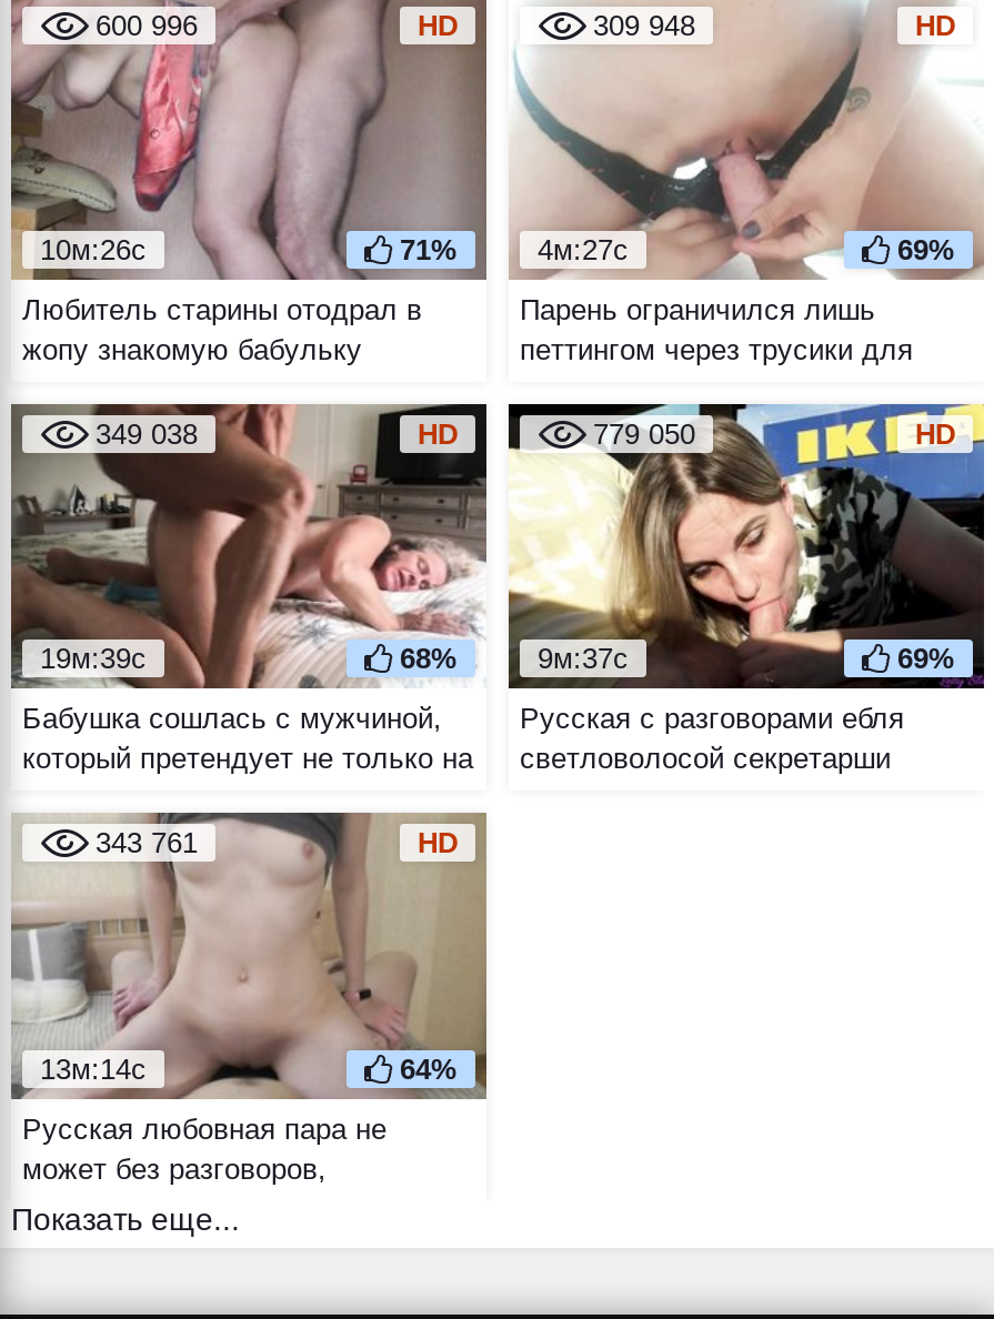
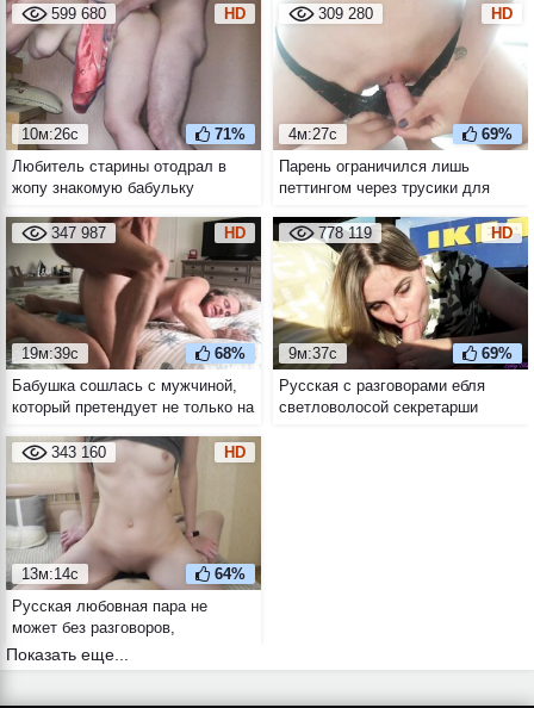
- 600 996
+ 599 680

- 309 948
+ 309 280

- 349 038
+ 347 987

- 779 050
+ 778 119

- 343 761
+ 343 160
